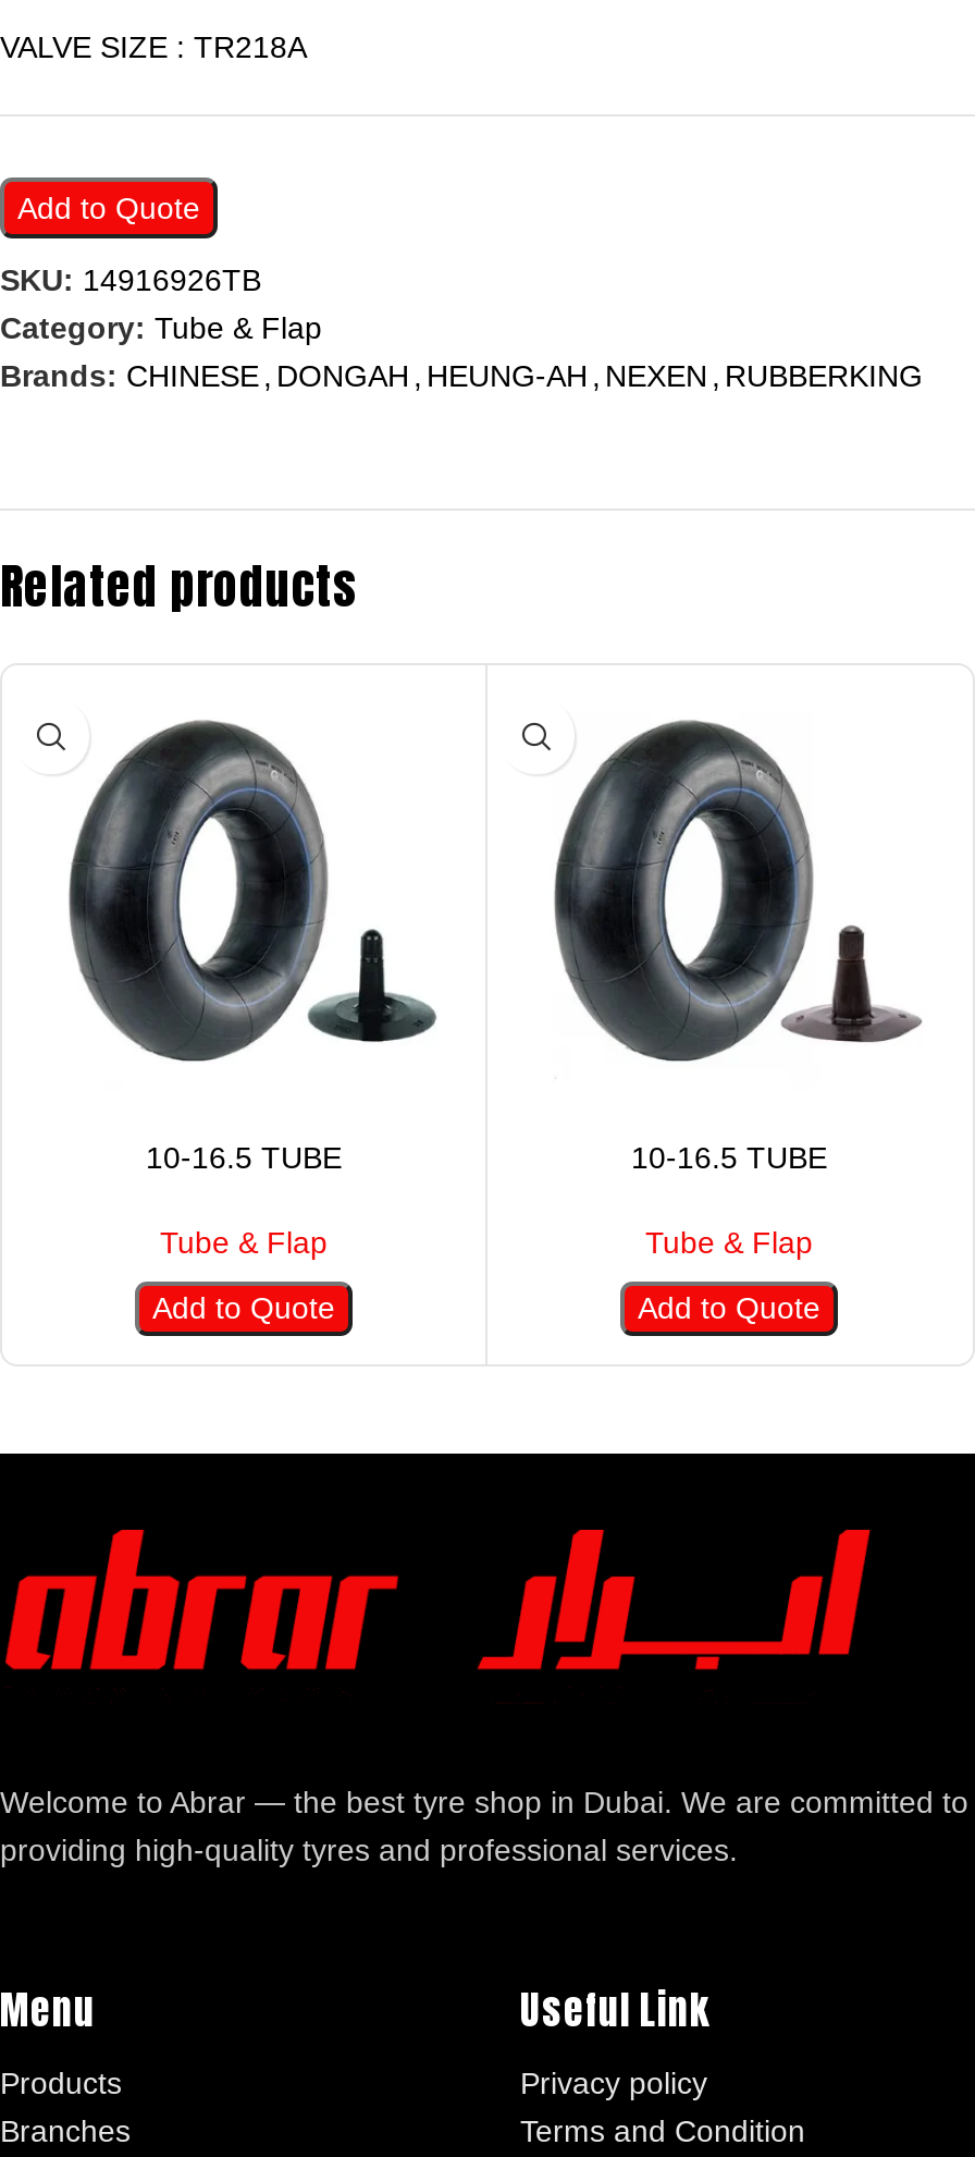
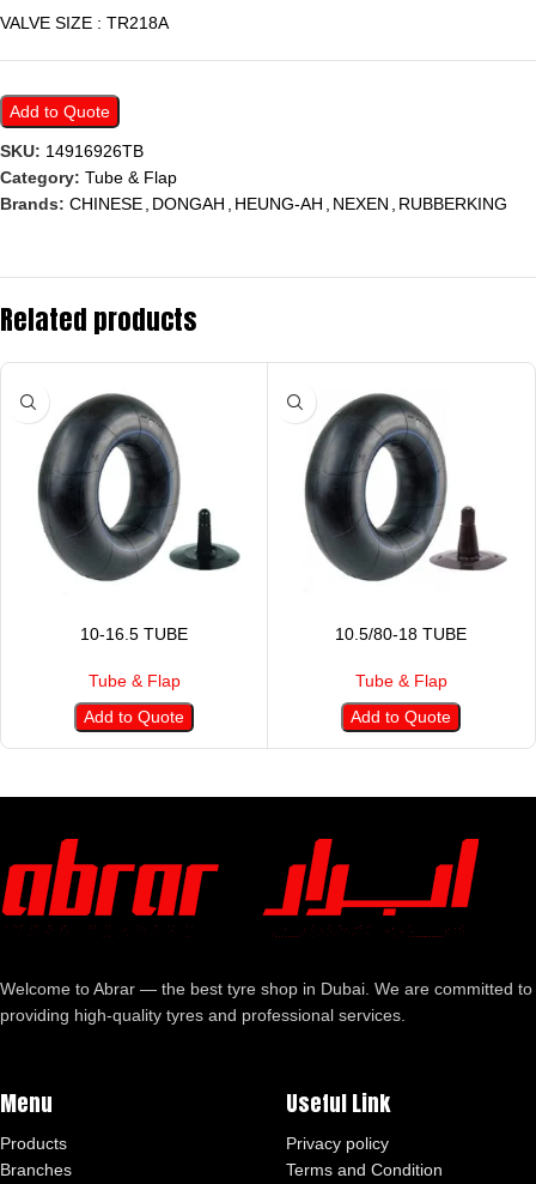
- 10-16.5 TUBE
+ 10.5/80-18 TUBE
